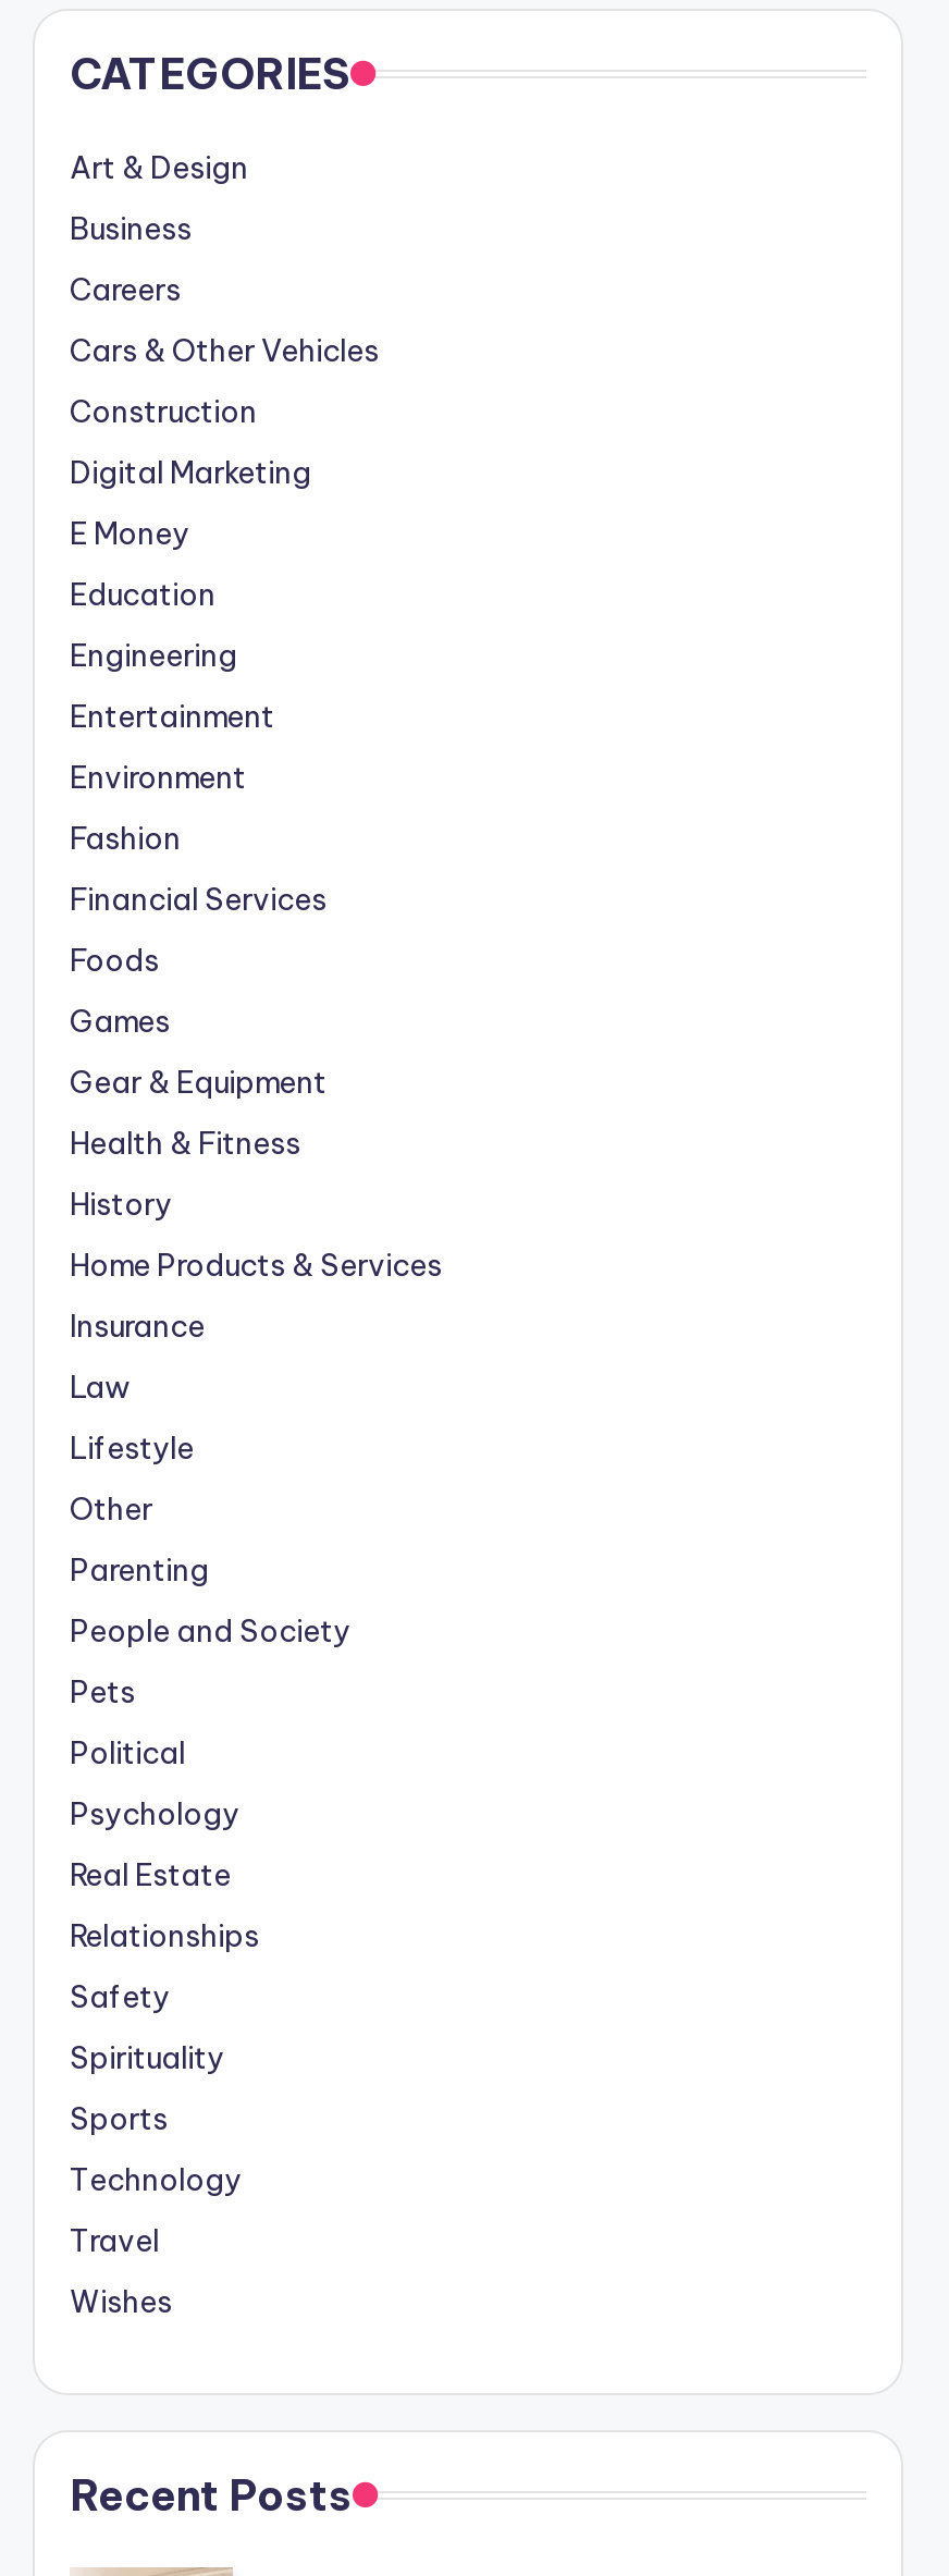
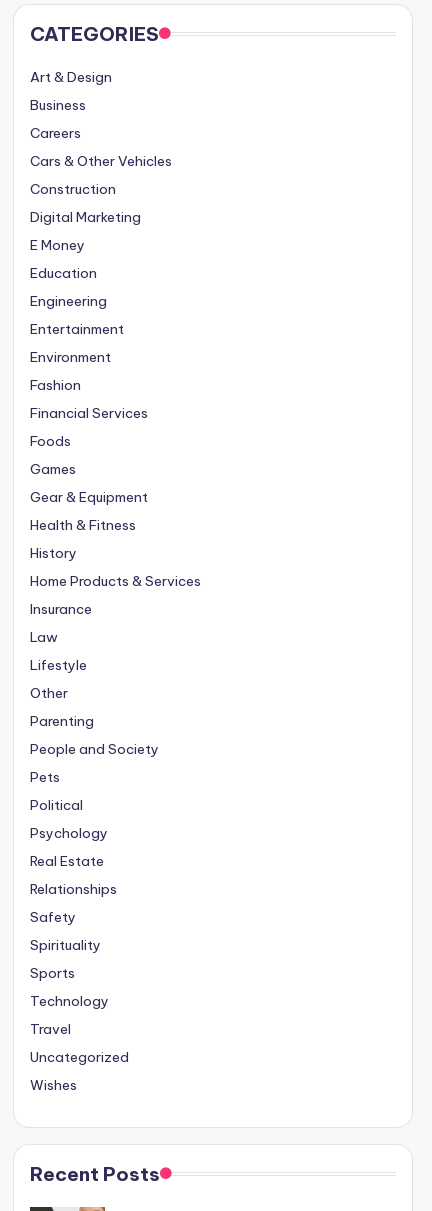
+ Uncategorized
